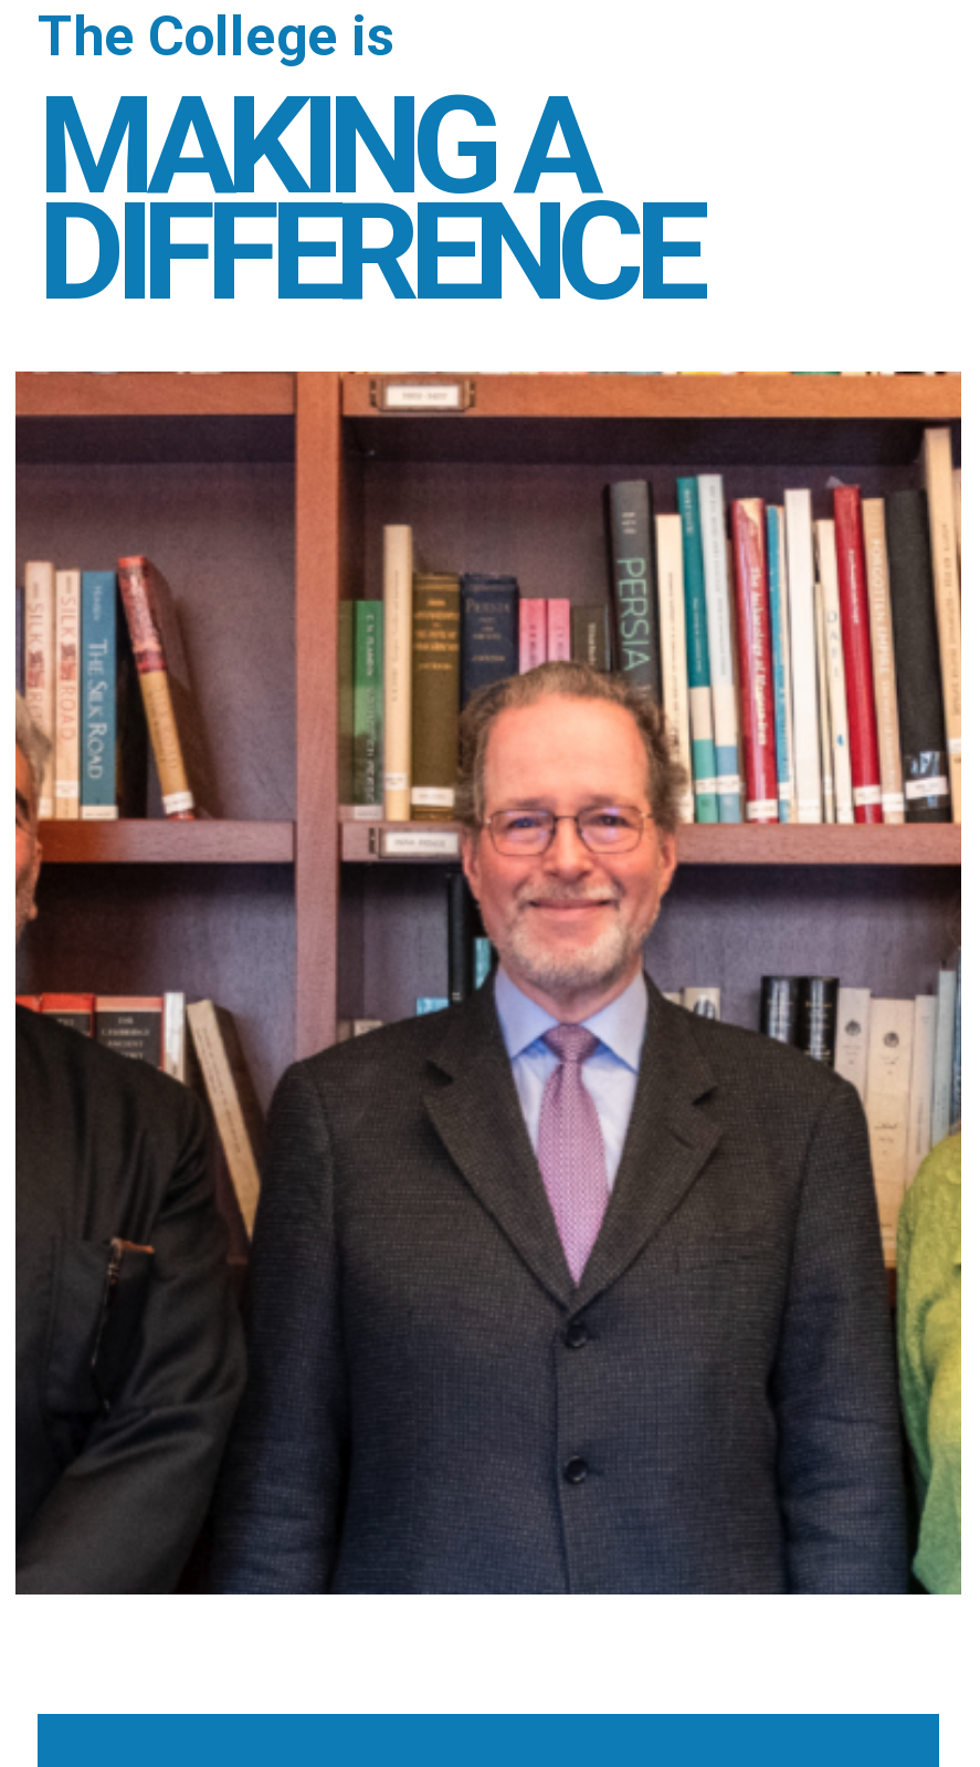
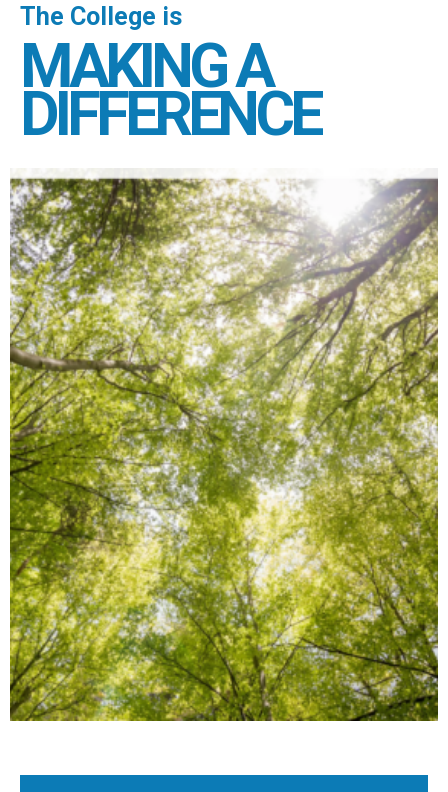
- [image]
+ [image]
